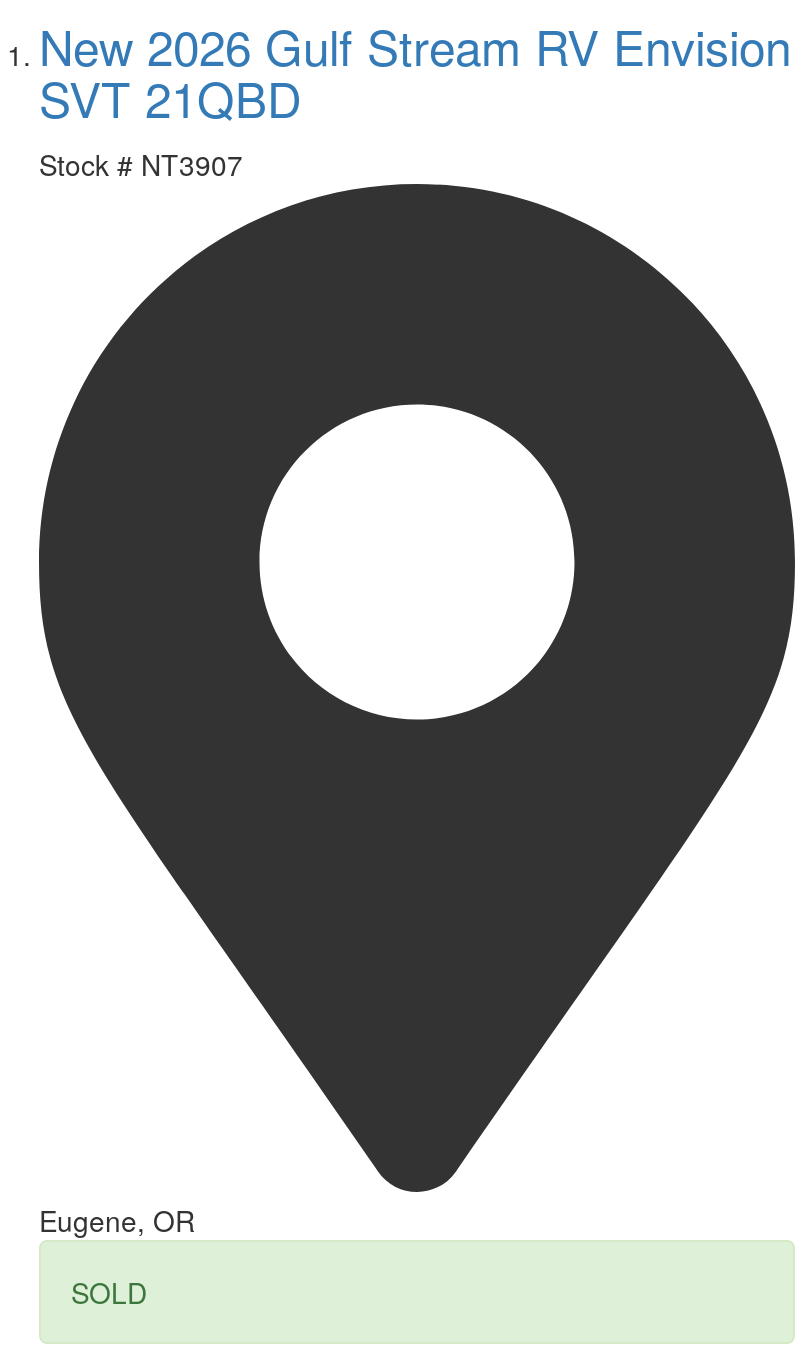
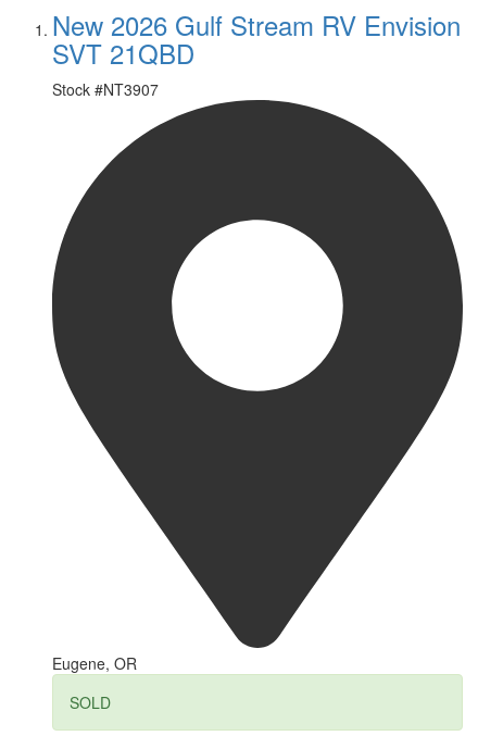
- Stock # NT3907
+ Stock #NT3907
